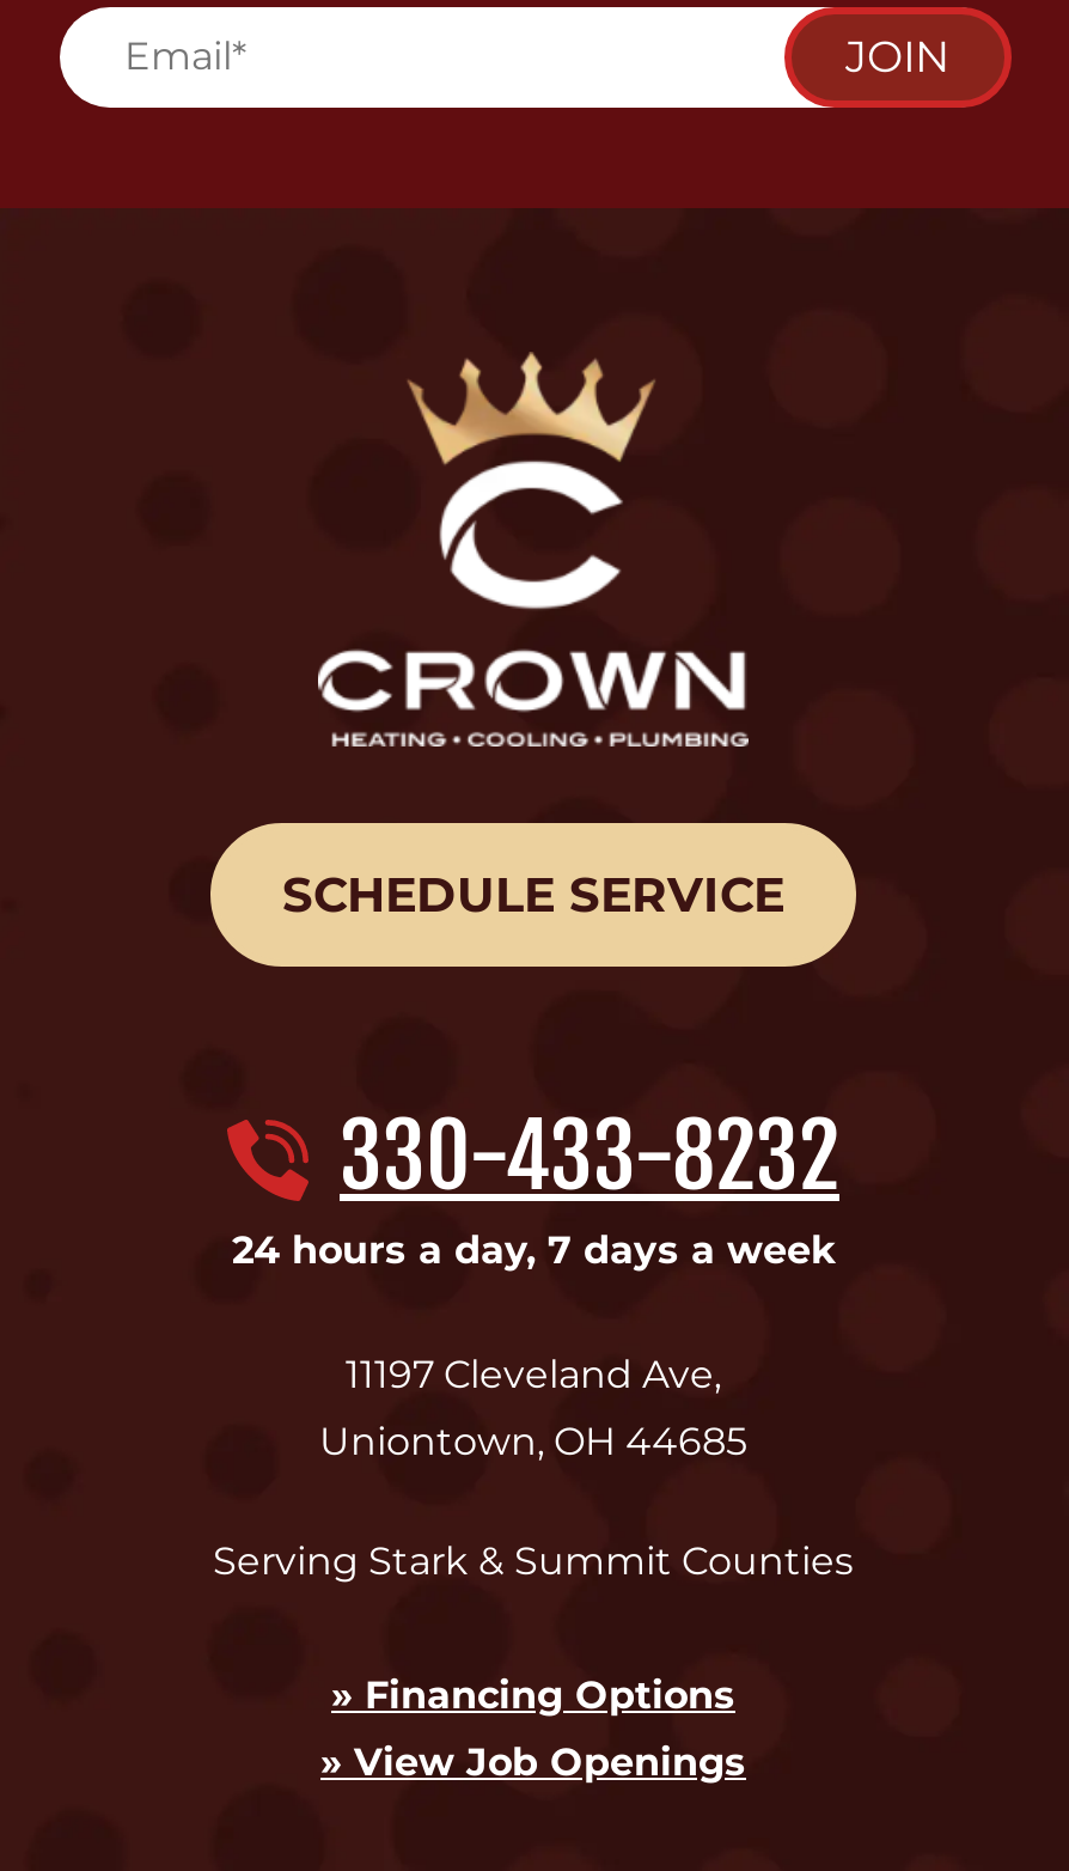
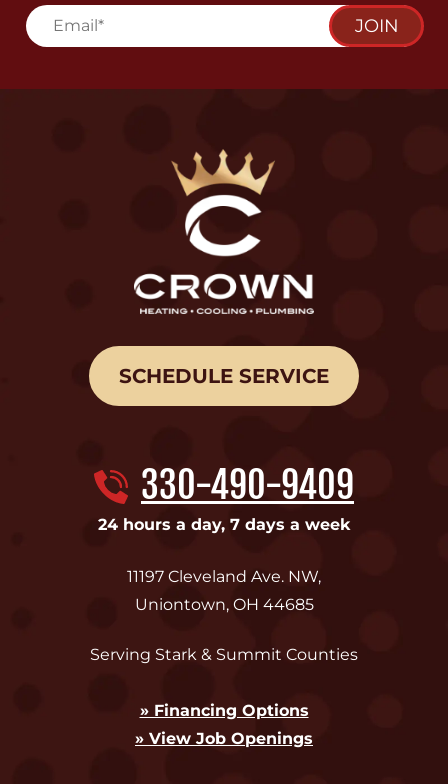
- 330-433-8232
+ 330-490-9409

- 11197 Cleveland Ave,
+ 11197 Cleveland Ave. NW,
